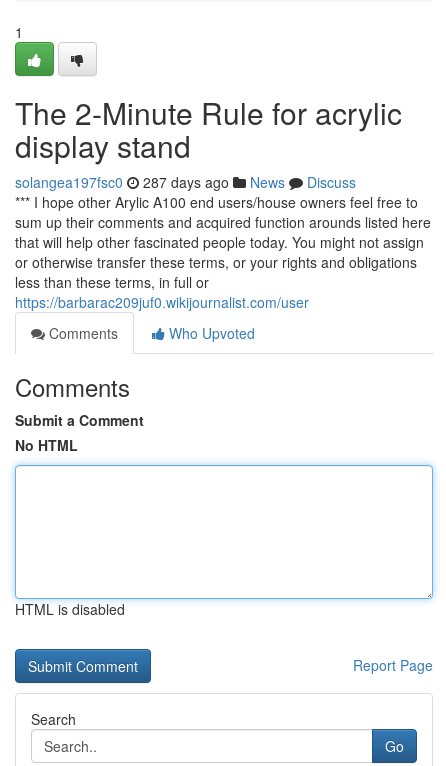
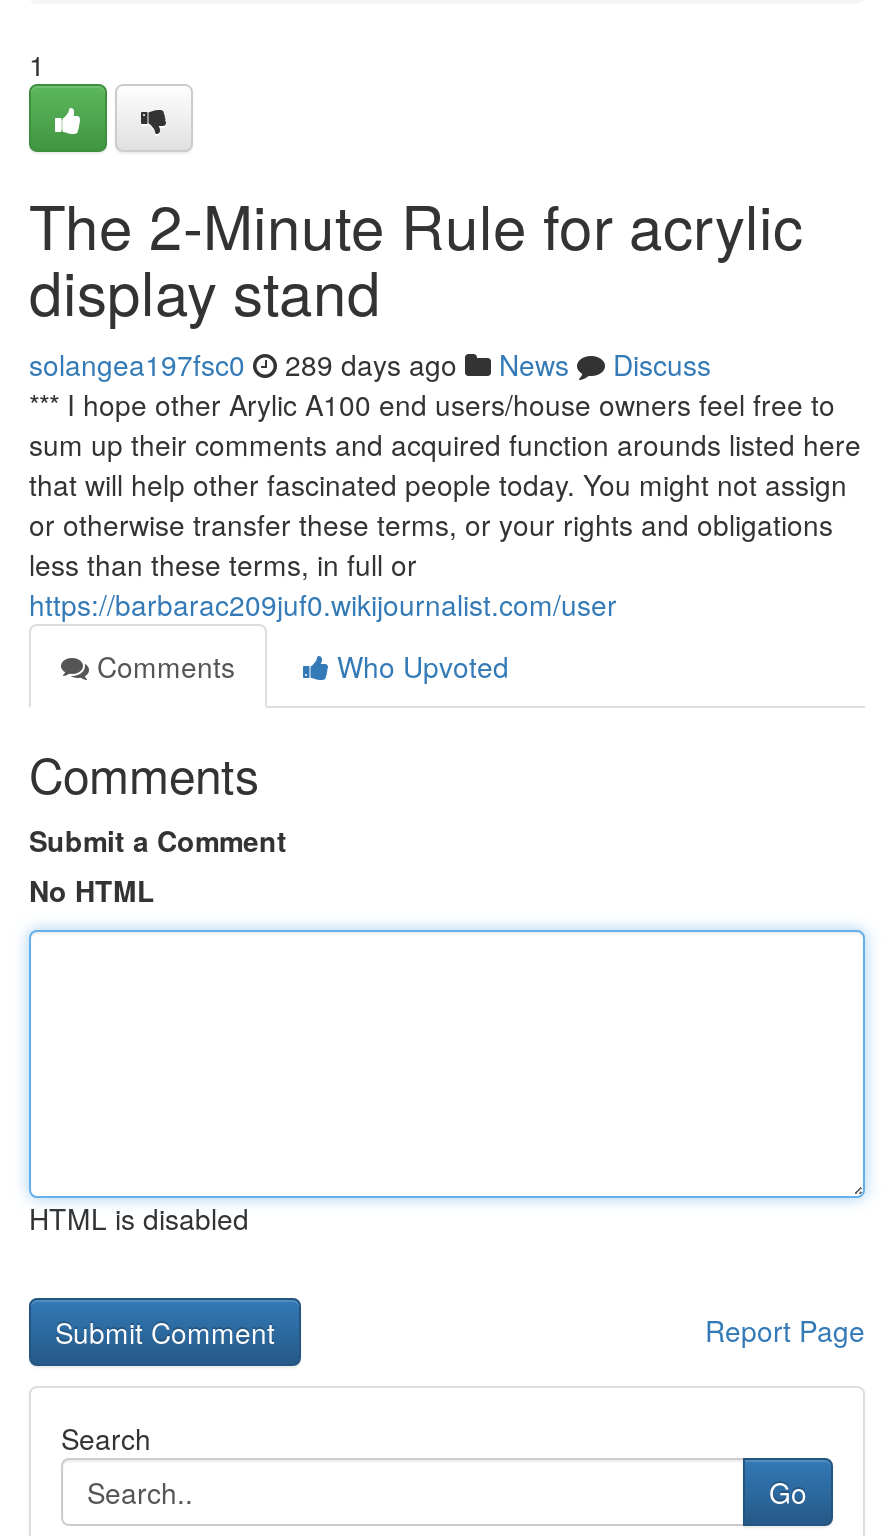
- solangea197fsc0 287 days ago News Discuss
+ solangea197fsc0 289 days ago News Discuss
